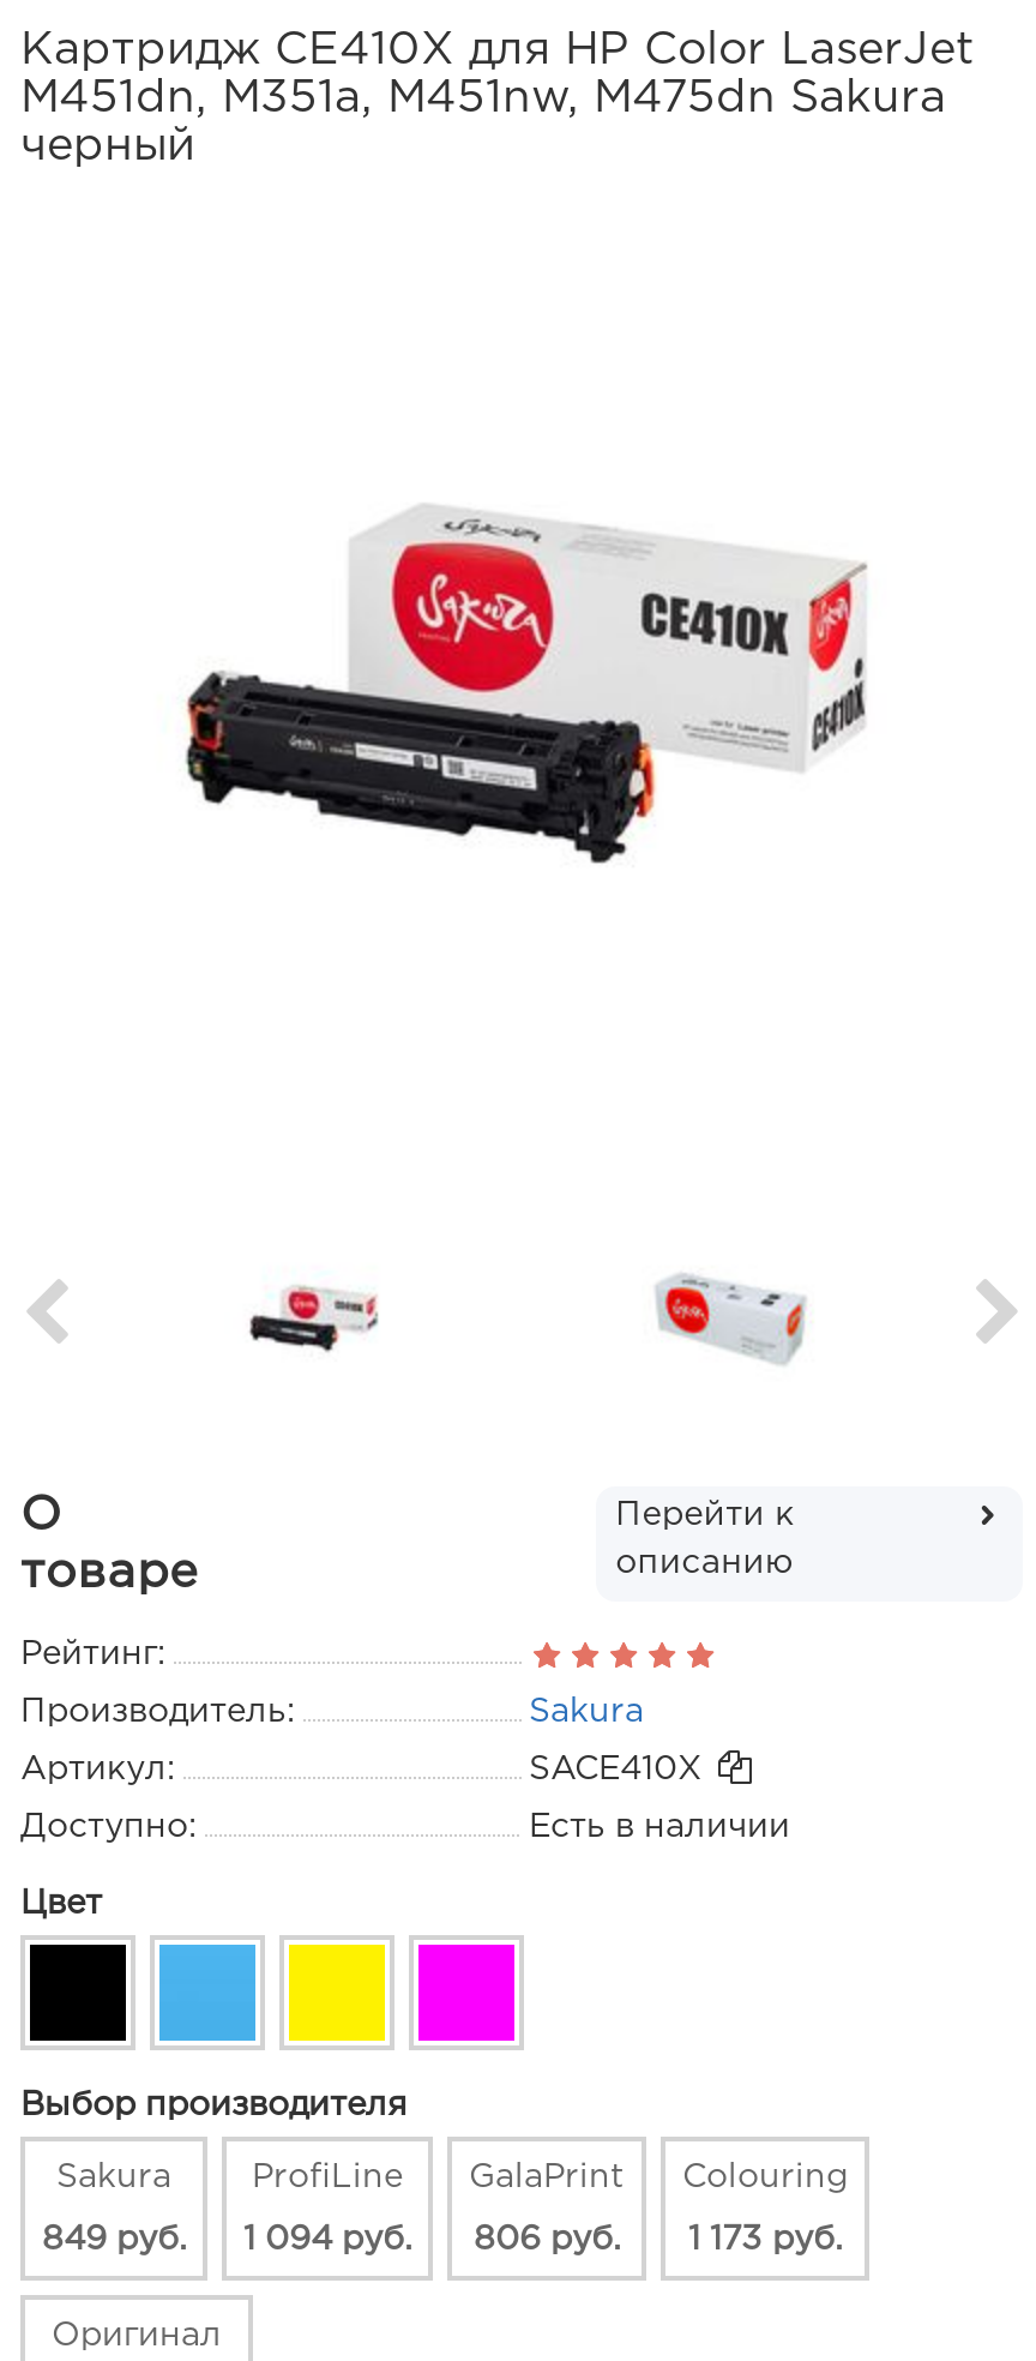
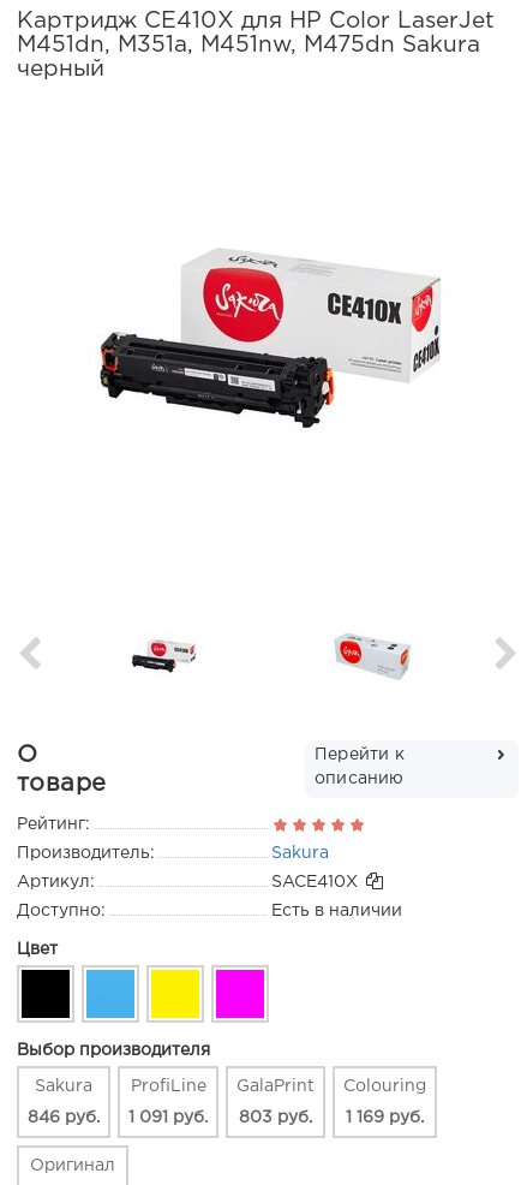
- 849 руб.
+ 846 руб.

- 1 094 руб.
+ 1 091 руб.

- 806 руб.
+ 803 руб.

- 1 173 руб.
+ 1 169 руб.
